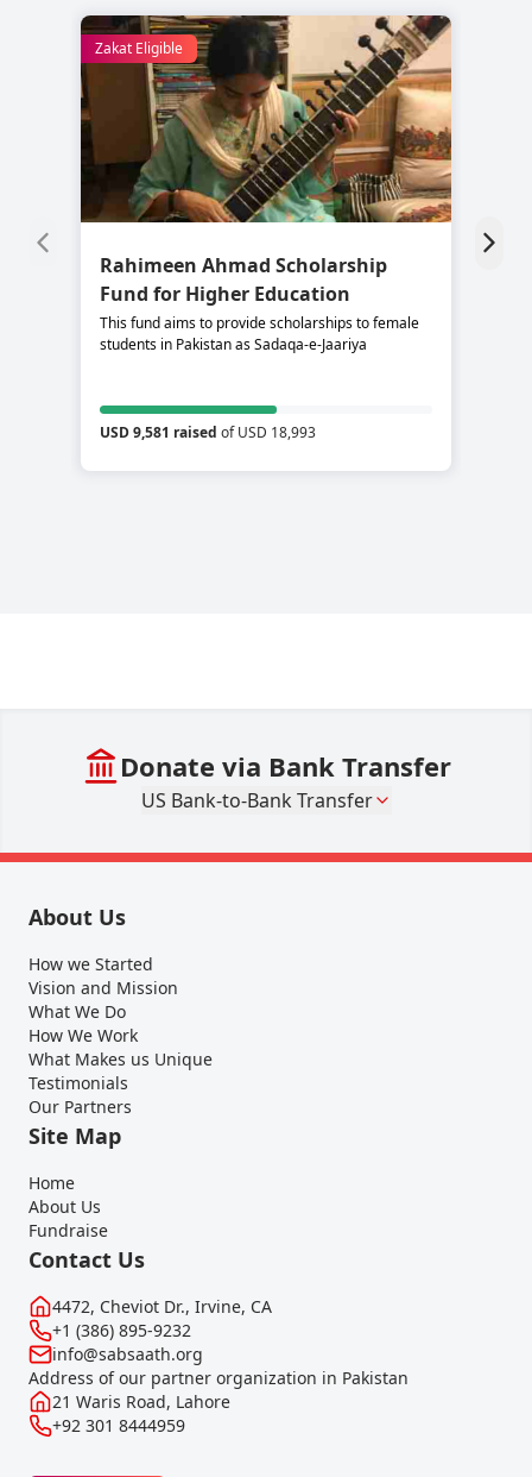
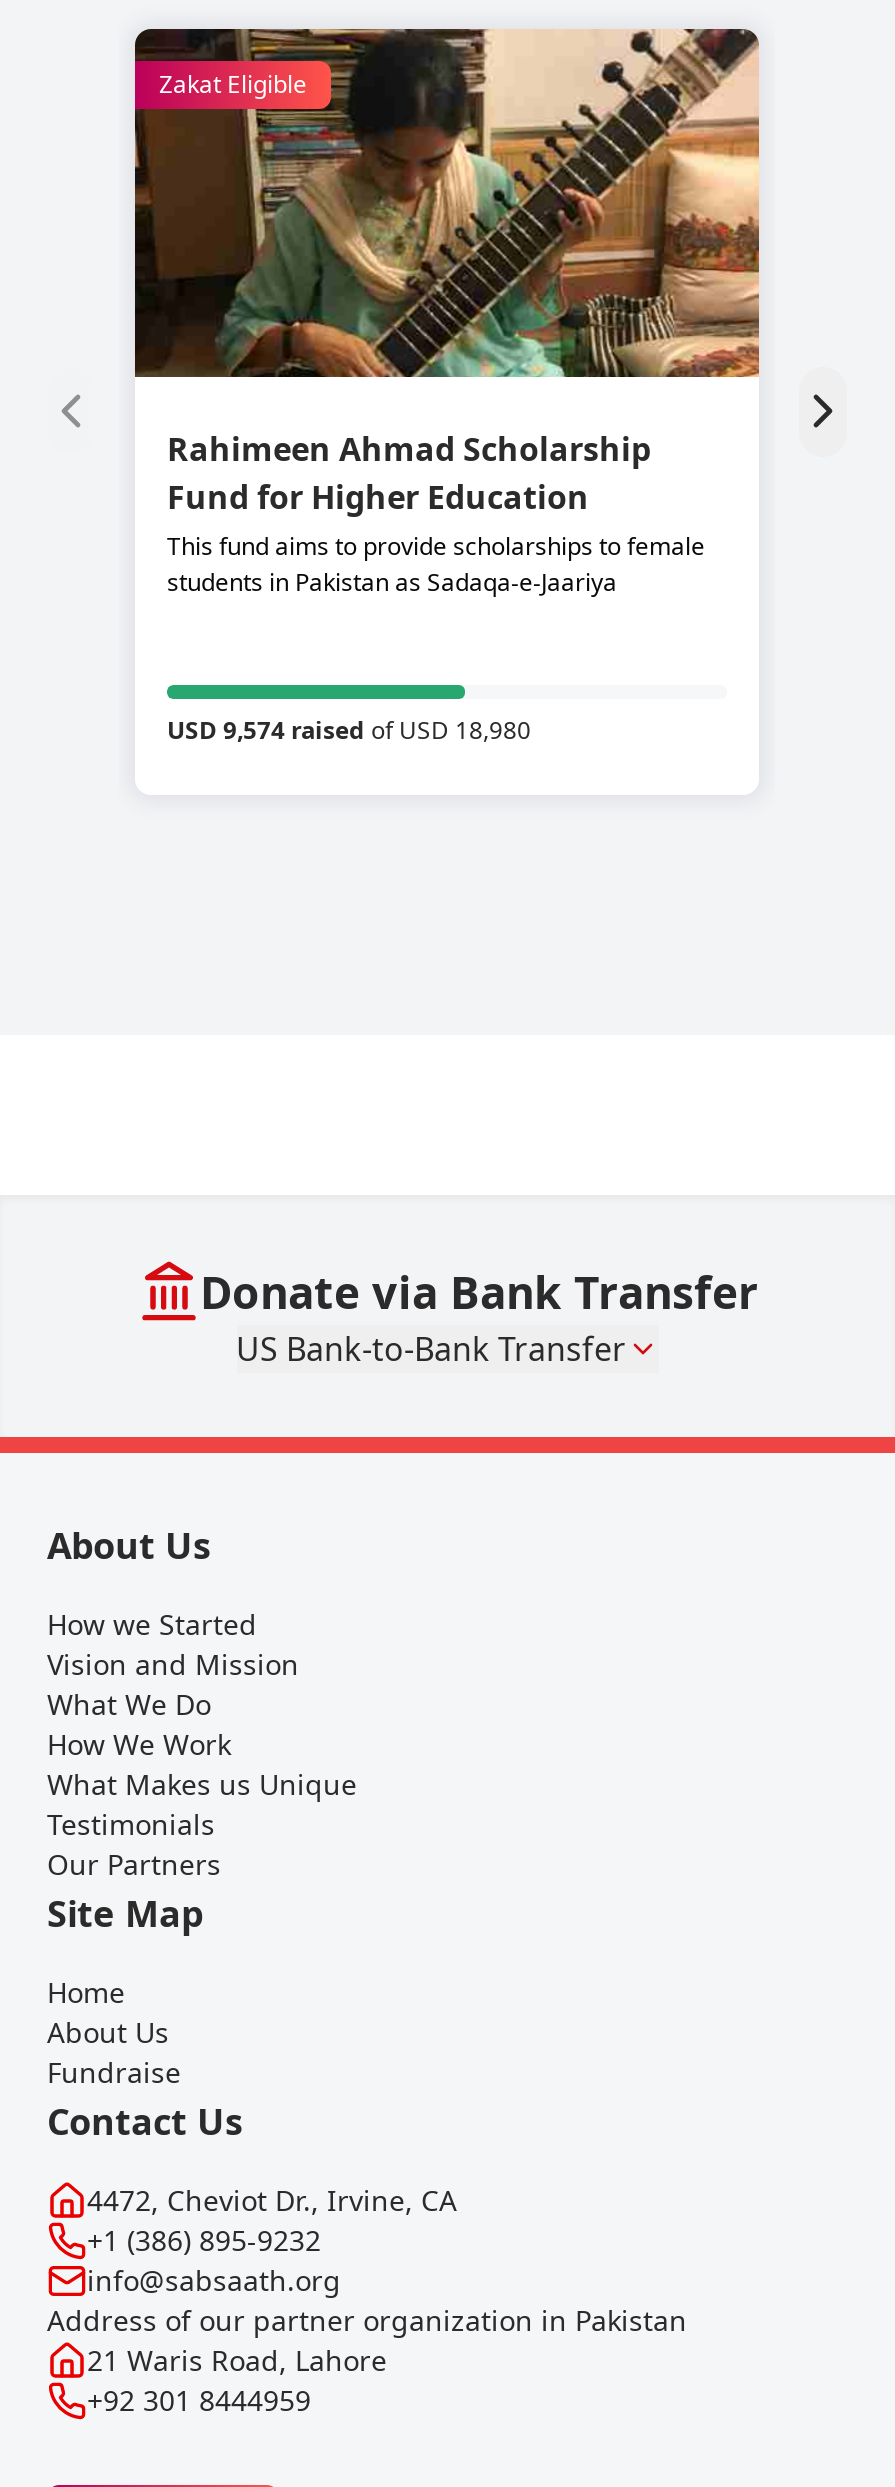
- USD 9,581 raised of USD 18,993
+ USD 9,574 raised of USD 18,980
